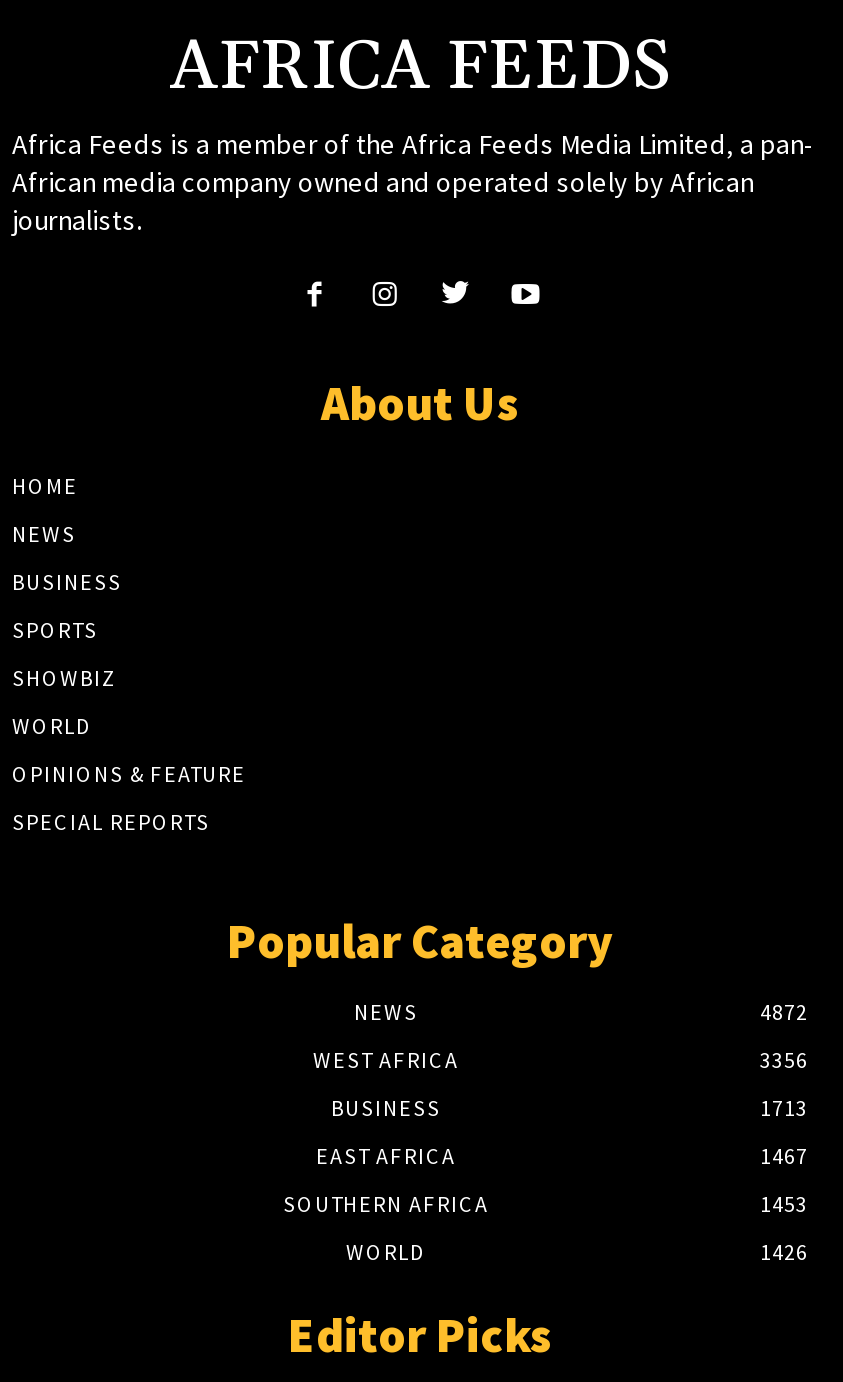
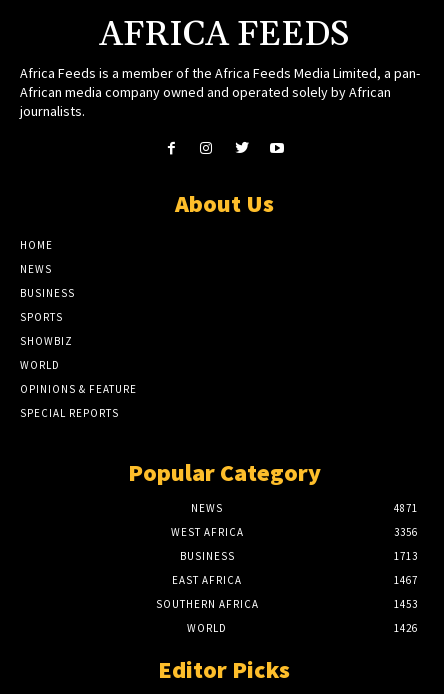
- 4872
+ 4871
